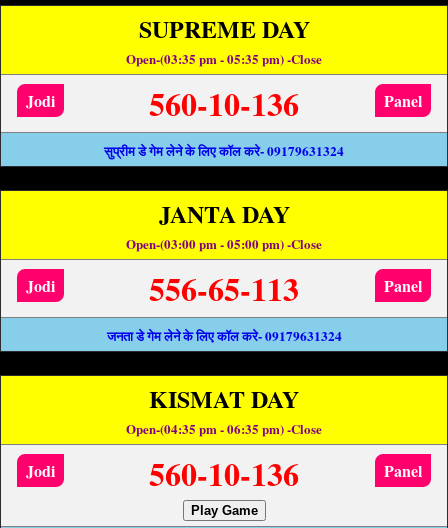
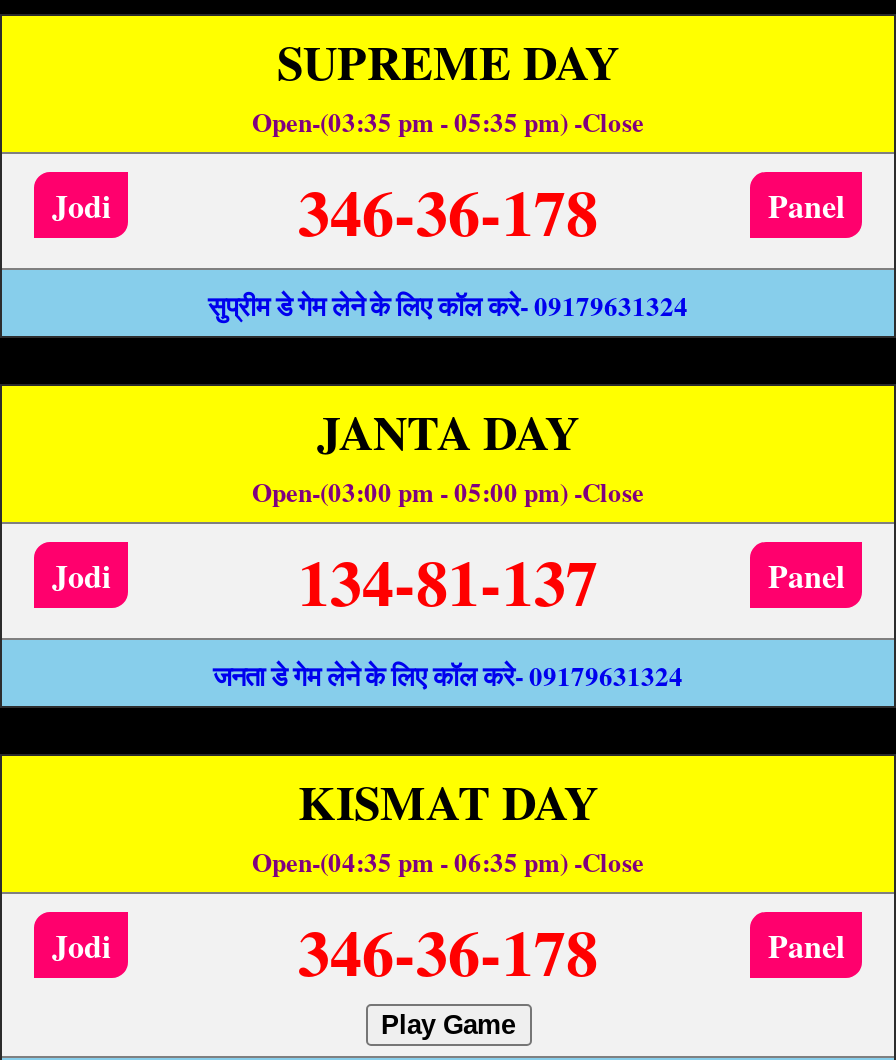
- 560-10-136
+ 346-36-178

- 556-65-113
+ 134-81-137

- 560-10-136
+ 346-36-178
